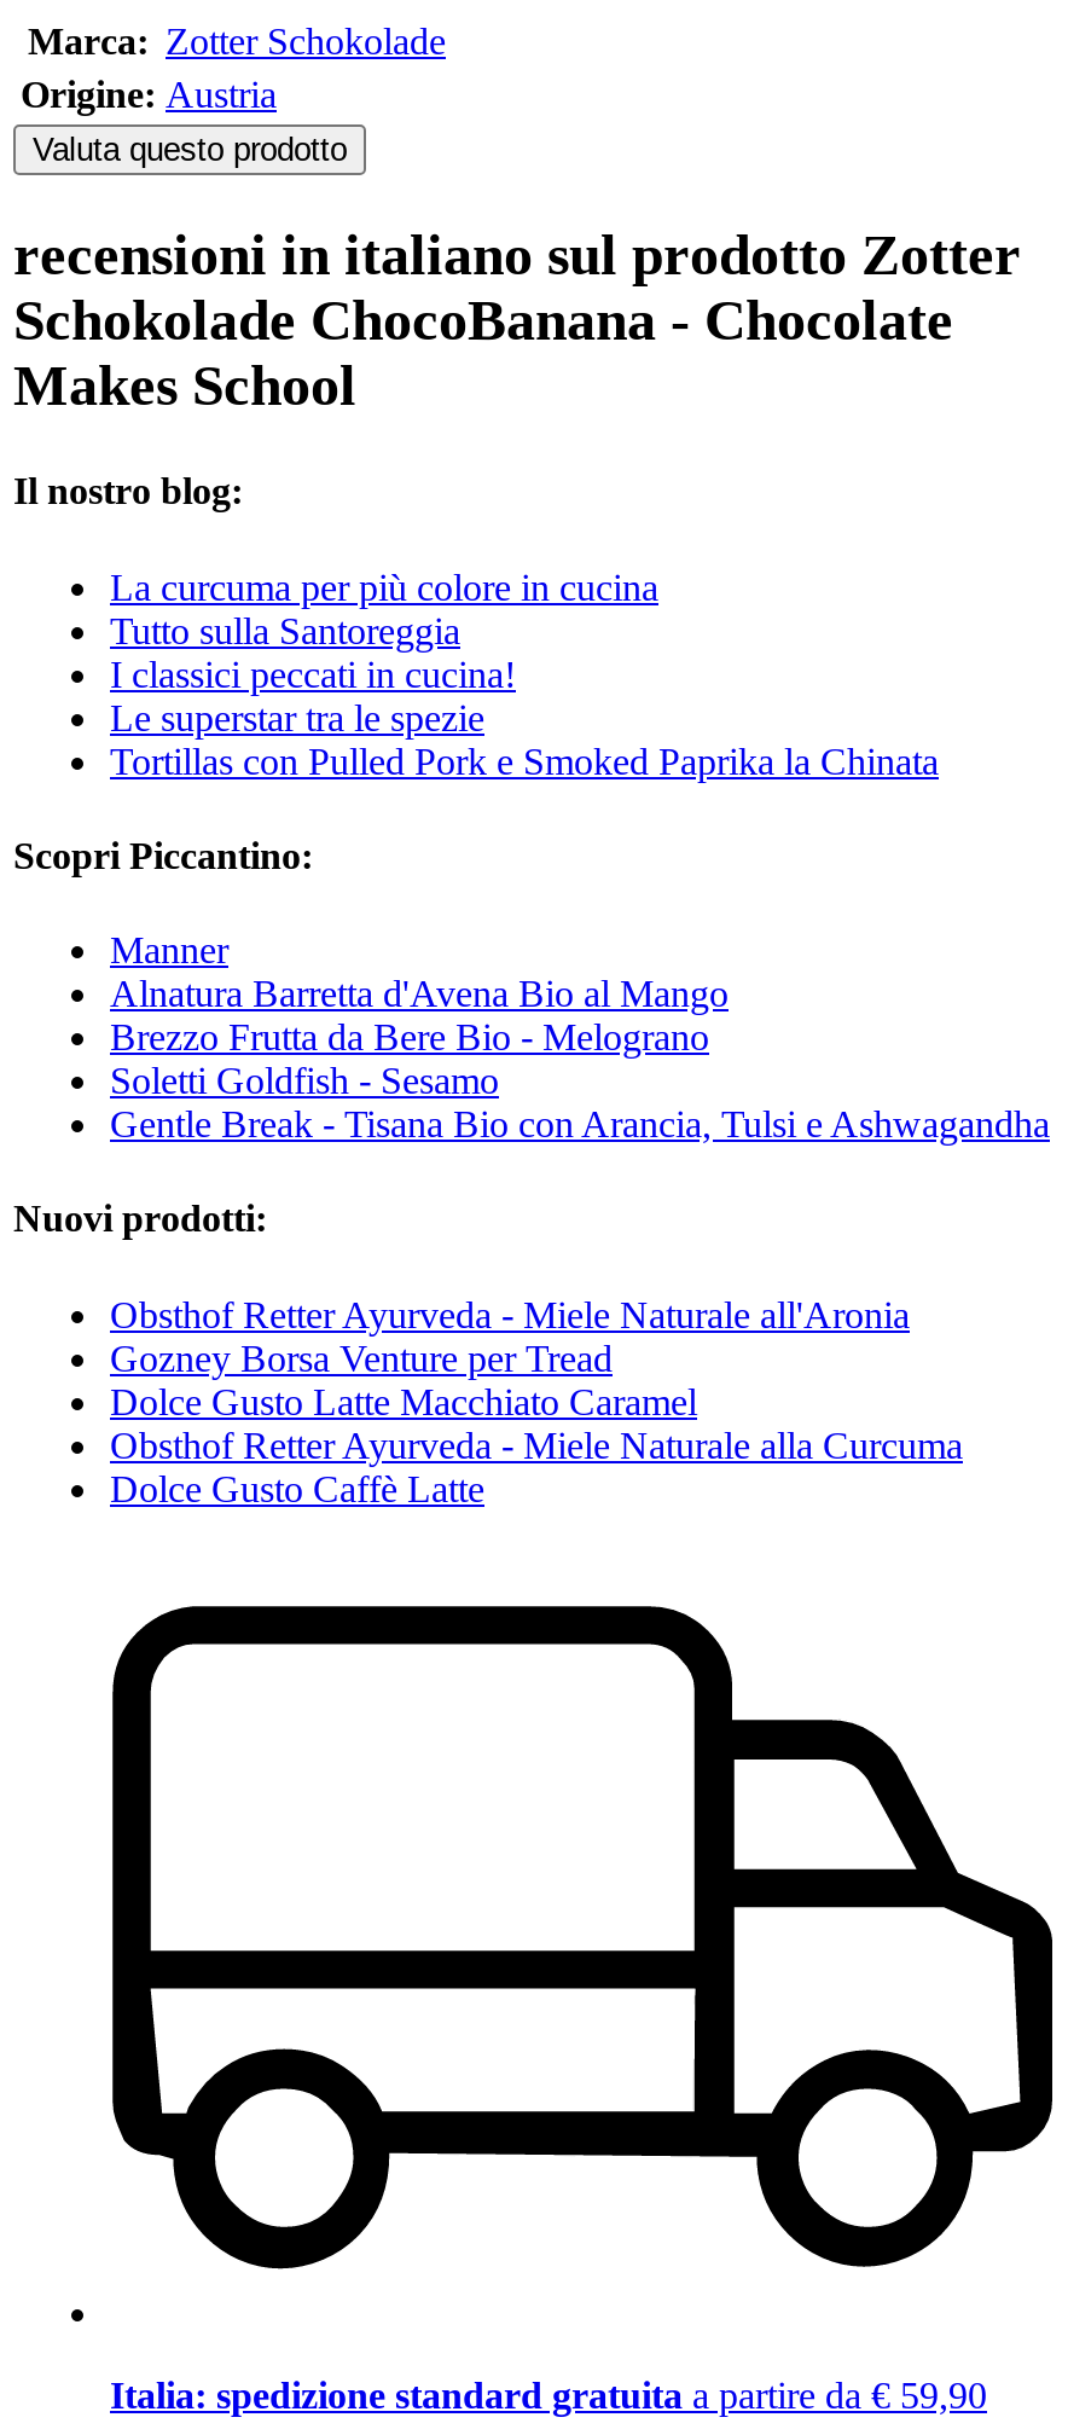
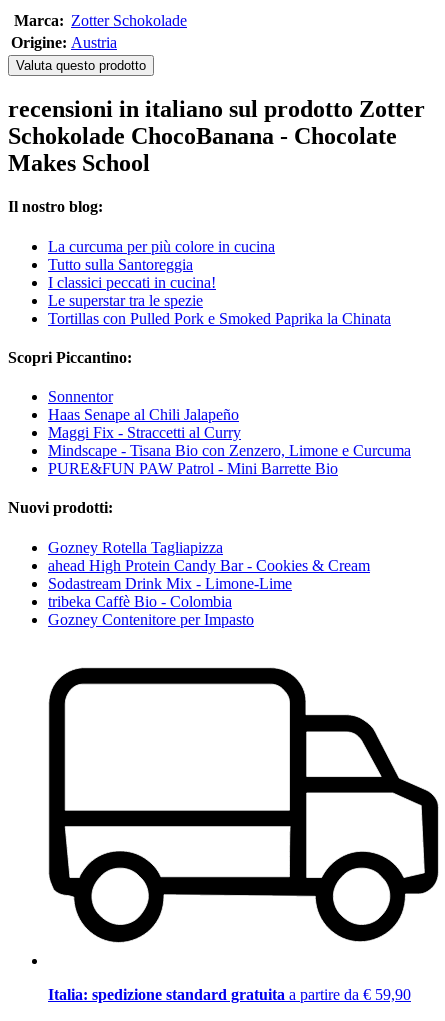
- Manner
- Alnatura Barretta d'Avena Bio al Mango
- Brezzo Frutta da Bere Bio - Melograno
- Soletti Goldfish - Sesamo
- Gentle Break - Tisana Bio con Arancia, Tulsi e Ashwagandha
+ Sonnentor
+ Haas Senape al Chili Jalapeño
+ Maggi Fix - Straccetti al Curry
+ Mindscape - Tisana Bio con Zenzero, Limone e Curcuma
+ PURE&FUN PAW Patrol - Mini Barrette Bio

- Obsthof Retter Ayurveda - Miele Naturale all'Aronia
- Gozney Borsa Venture per Tread
- Dolce Gusto Latte Macchiato Caramel
- Obsthof Retter Ayurveda - Miele Naturale alla Curcuma
- Dolce Gusto Caffè Latte
+ Gozney Rotella Tagliapizza
+ ahead High Protein Candy Bar - Cookies & Cream
+ Sodastream Drink Mix - Limone-Lime
+ tribeka Caffè Bio - Colombia
+ Gozney Contenitore per Impasto
